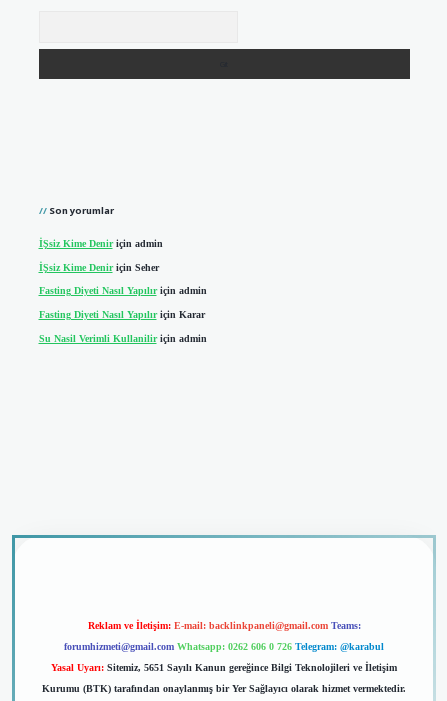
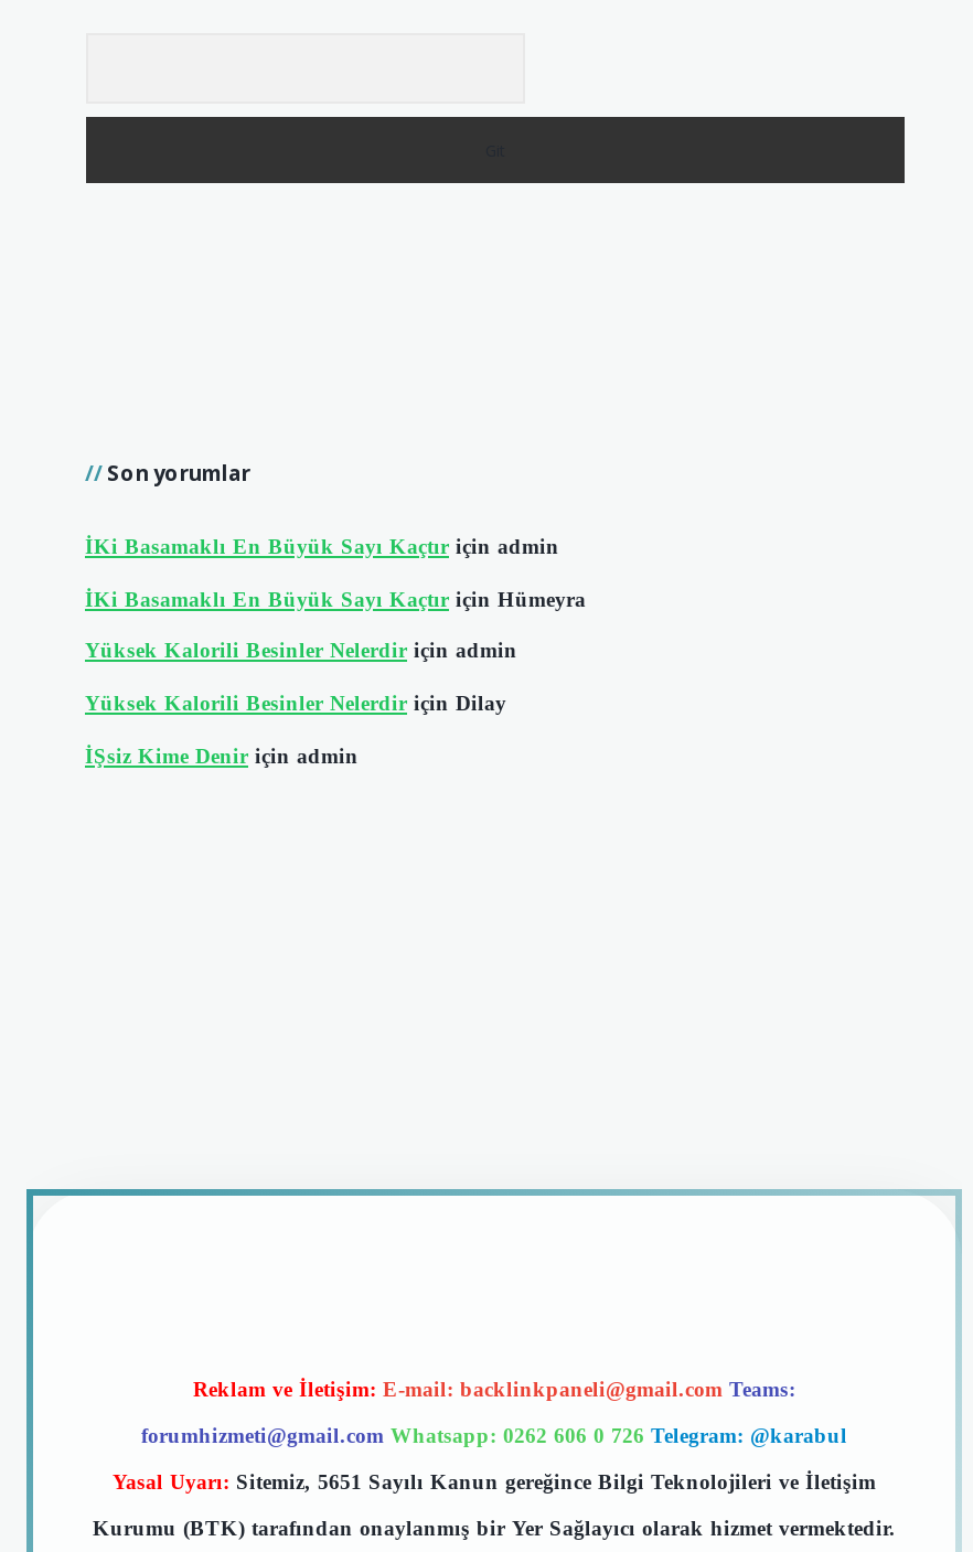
+ İKi Basamaklı En Büyük Sayı Kaçtır için admin
+ İKi Basamaklı En Büyük Sayı Kaçtır için Hümeyra
+ Yüksek Kalorili Besinler Nelerdir için admin
+ Yüksek Kalorili Besinler Nelerdir için Dilay

moved down: İŞsiz Kime Denir için admin

- İŞsiz Kime Denir için Seher
- Fasting Diyeti Nasıl Yapılır için admin
- Fasting Diyeti Nasıl Yapılır için Karar
- Su Nasil Verimli Kullanilir için admin
